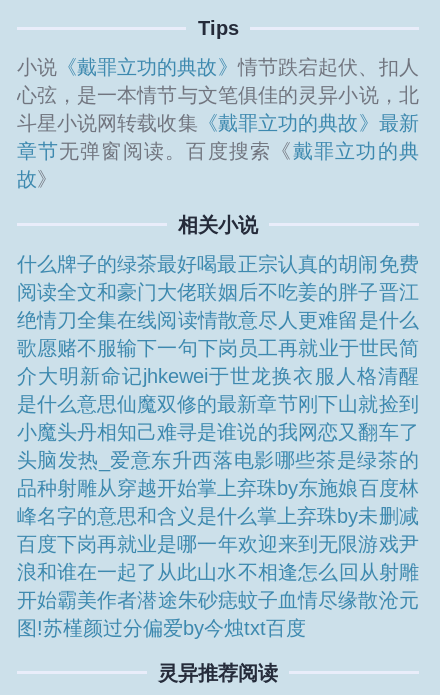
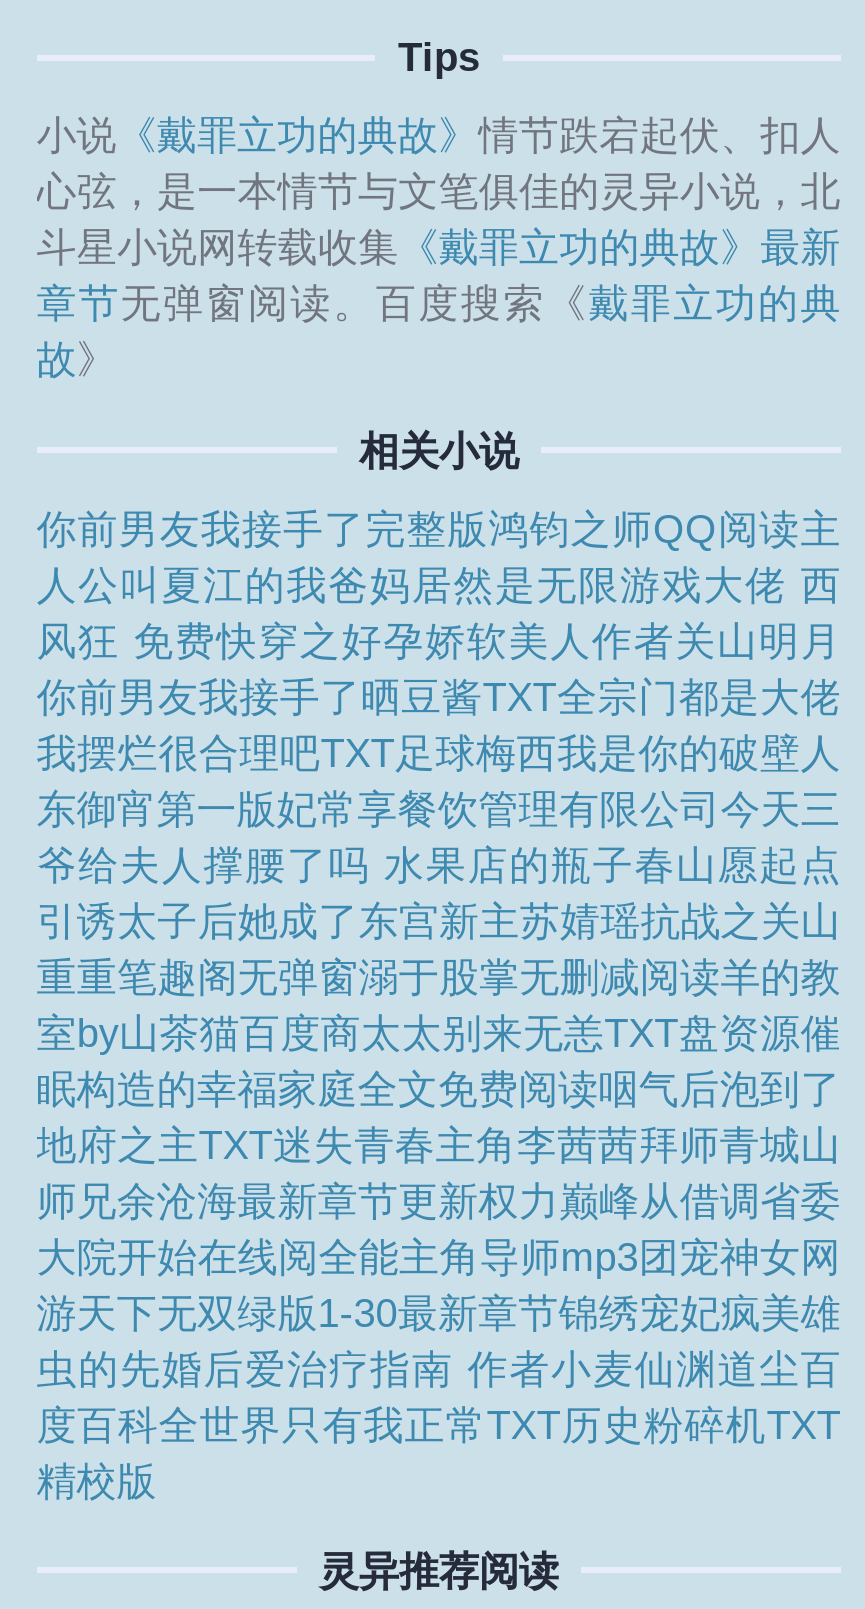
- 什么牌子的绿茶最好喝最正宗认真的胡闹免费
- 阅读全文和豪门大佬联姻后不吃姜的胖子晋江
- 绝情刀全集在线阅读情散意尽人更难留是什么
- 歌愿赌不服输下一句下岗员工再就业于世民简
- 介大明新命记jhkewei于世龙换衣服人格清醒
- 是什么意思仙魔双修的最新章节刚下山就捡到
- 小魔头丹相知己难寻是谁说的我网恋又翻车了
- 头脑发热_爱意东升西落电影哪些茶是绿茶的
- 品种射雕从穿越开始掌上弃珠by东施娘百度林
- 峰名字的意思和含义是什么掌上弃珠by未删减
- 百度下岗再就业是哪一年欢迎来到无限游戏尹
- 浪和谁在一起了从此山水不相逢怎么回从射雕
- 开始霸美作者潜途朱砂痣蚊子血情尽缘散沧元
- 图!苏槿颜过分偏爱by今烛txt百度
+ 你前男友我接手了完整版鸿钧之师QQ阅读主
+ 人公叫夏江的我爸妈居然是无限游戏大佬 西
+ 风狂 免费快穿之好孕娇软美人作者关山明月
+ 你前男友我接手了晒豆酱TXT全宗门都是大佬
+ 我摆烂很合理吧TXT足球梅西我是你的破壁人
+ 东御宵第一版妃常享餐饮管理有限公司今天三
+ 爷给夫人撑腰了吗 水果店的瓶子春山愿起点
+ 引诱太子后她成了东宫新主苏婧瑶抗战之关山
+ 重重笔趣阁无弹窗溺于股掌无删减阅读羊的教
+ 室by山茶猫百度商太太别来无恙TXT盘资源催
+ 眠构造的幸福家庭全文免费阅读咽气后泡到了
+ 地府之主TXT迷失青春主角李茜茜拜师青城山
+ 师兄余沧海最新章节更新权力巅峰从借调省委
+ 大院开始在线阅全能主角导师mp3团宠神女网
+ 游天下无双绿版1-30最新章节锦绣宠妃疯美雄
+ 虫的先婚后爱治疗指南 作者小麦仙渊道尘百
+ 度百科全世界只有我正常TXT历史粉碎机TXT
+ 精校版
